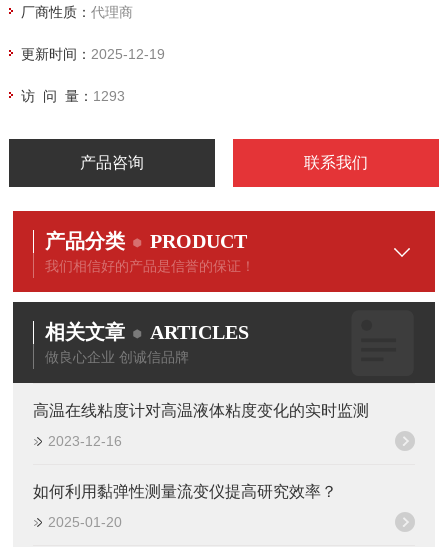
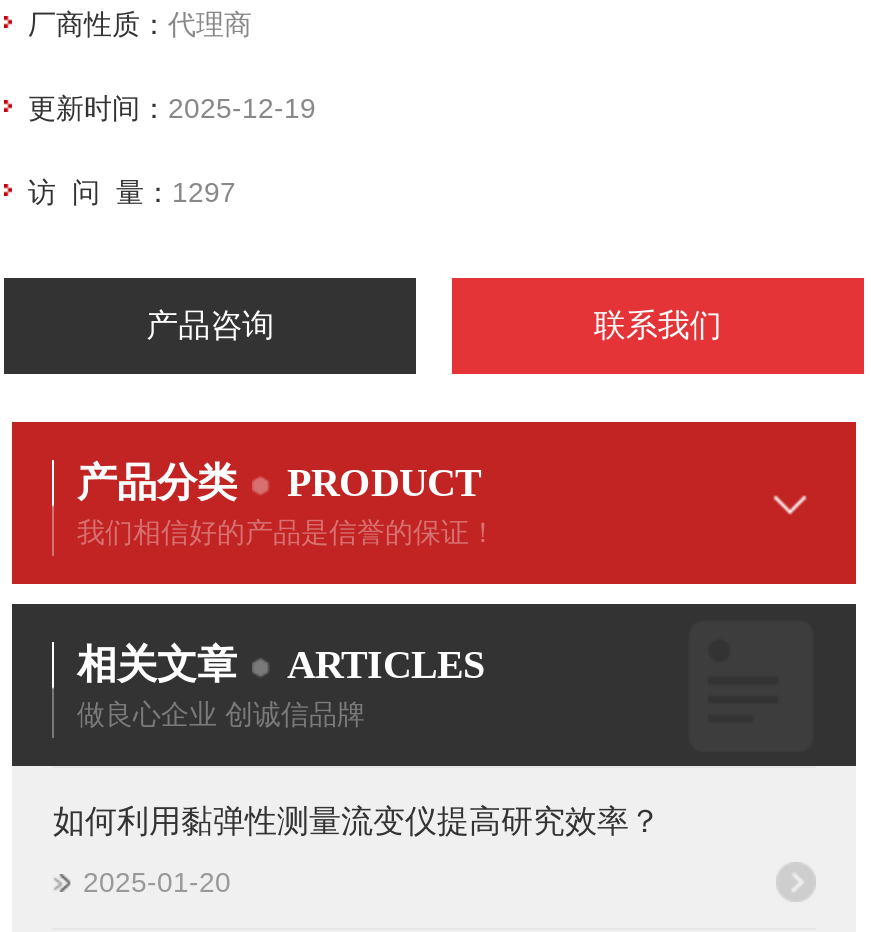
- 访 问 量：1293
+ 访 问 量：1297

- 高温在线粘度计对高温液体粘度变化的实时监测
- 2023-12-16
